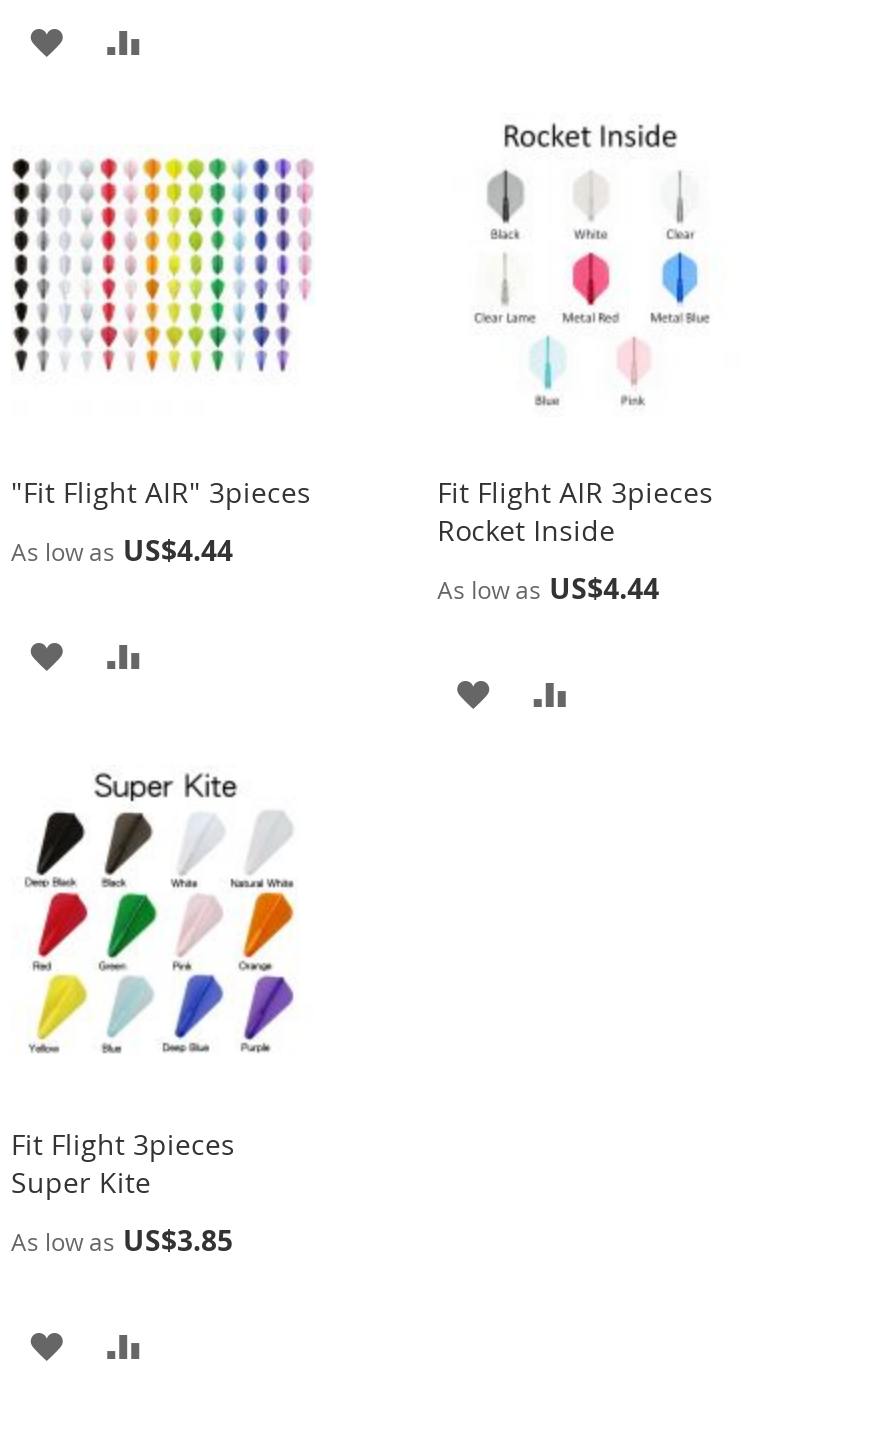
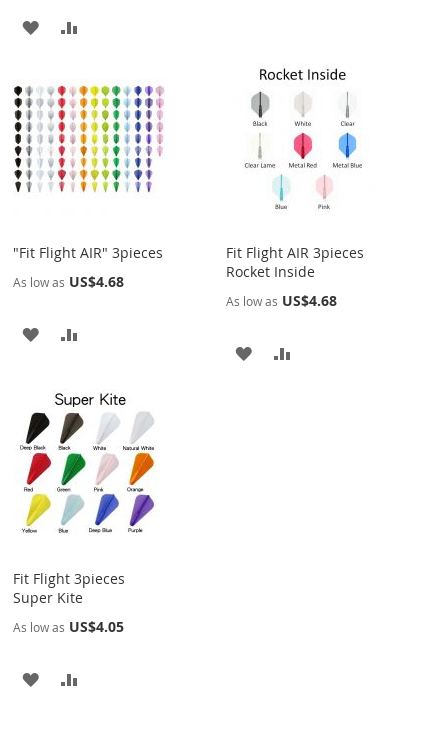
- As low as US$4.44
+ As low as US$4.68

- As low as US$4.44
+ As low as US$4.68

- As low as US$3.85
+ As low as US$4.05
